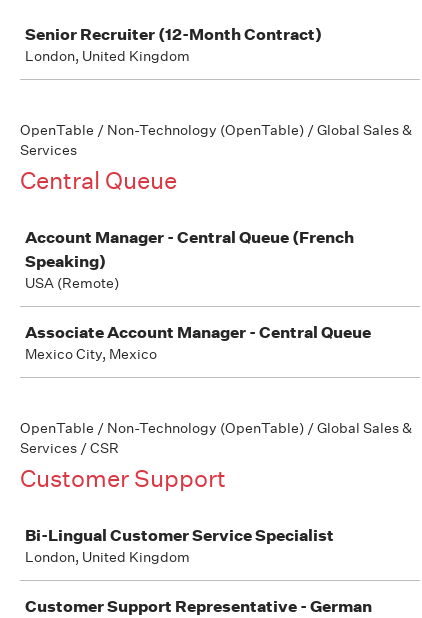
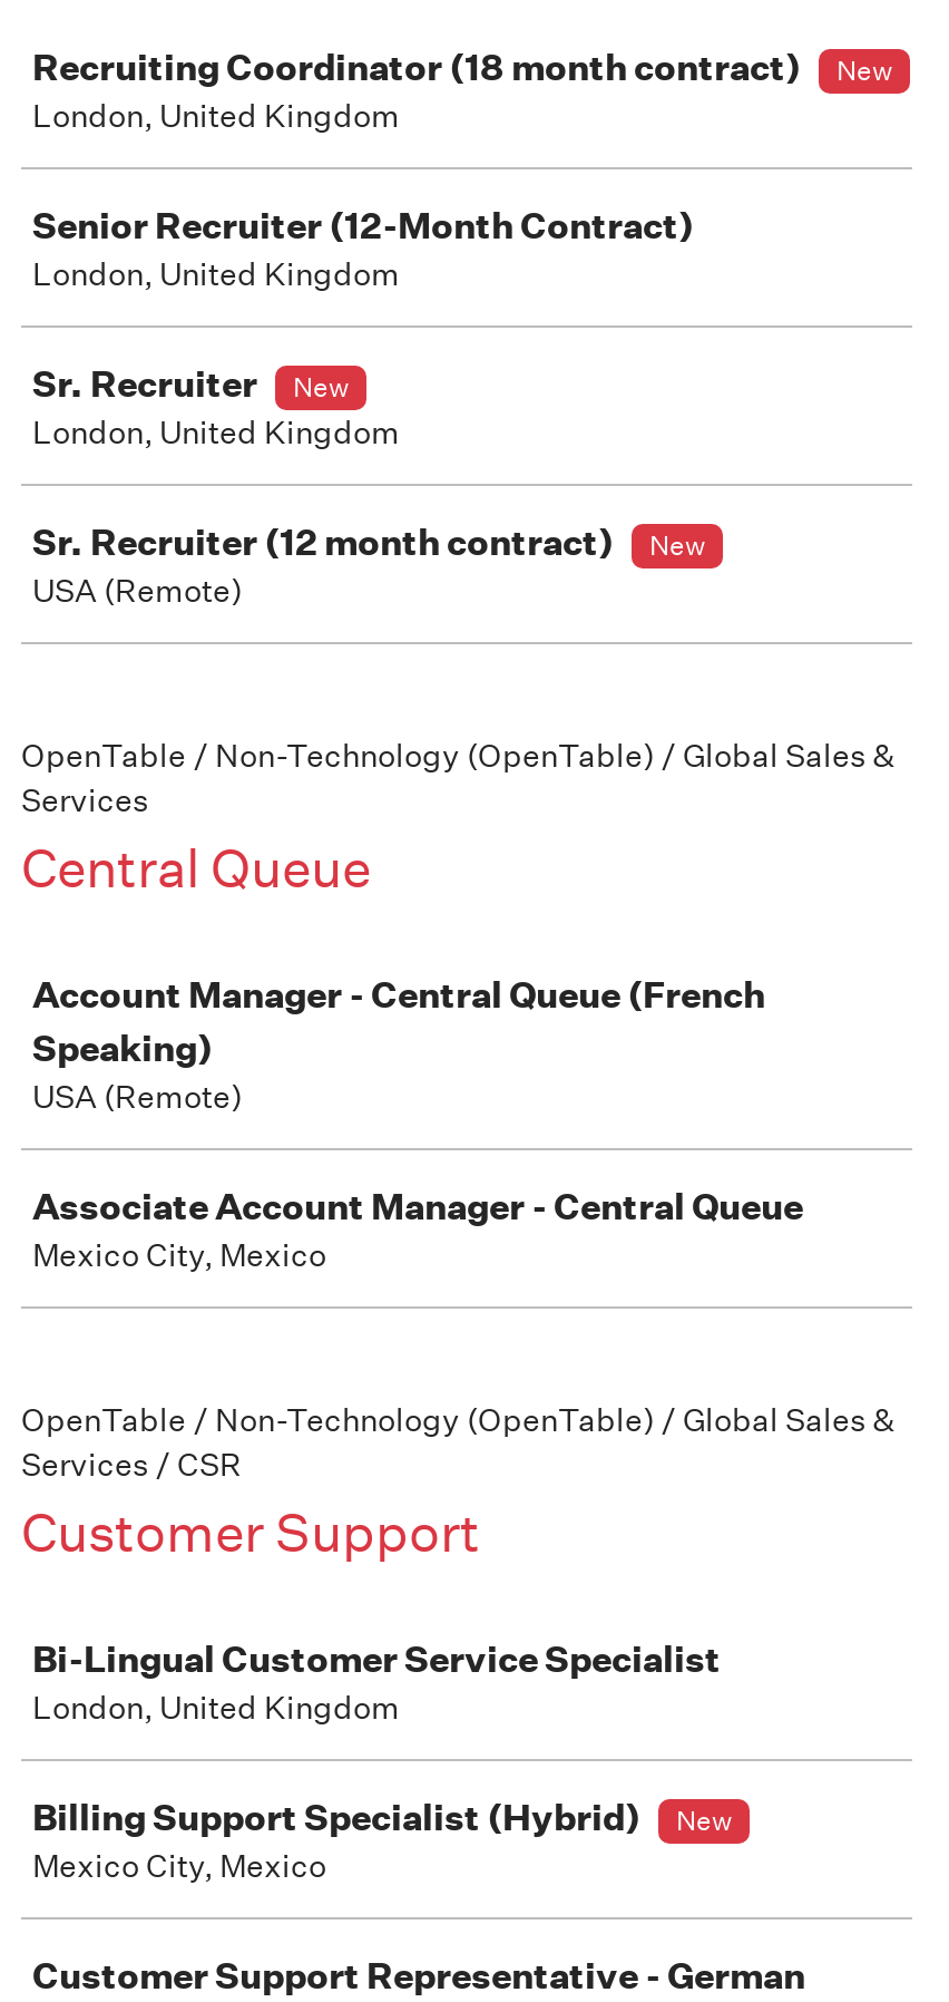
+ Recruiting Coordinator (18 month contract)
+ New
+ London, United Kingdom

+ Sr. Recruiter
+ New
+ London, United Kingdom
+ Sr. Recruiter (12 month contract)
+ New
+ USA (Remote)

+ Billing Support Specialist (Hybrid)
+ New
+ Mexico City, Mexico
